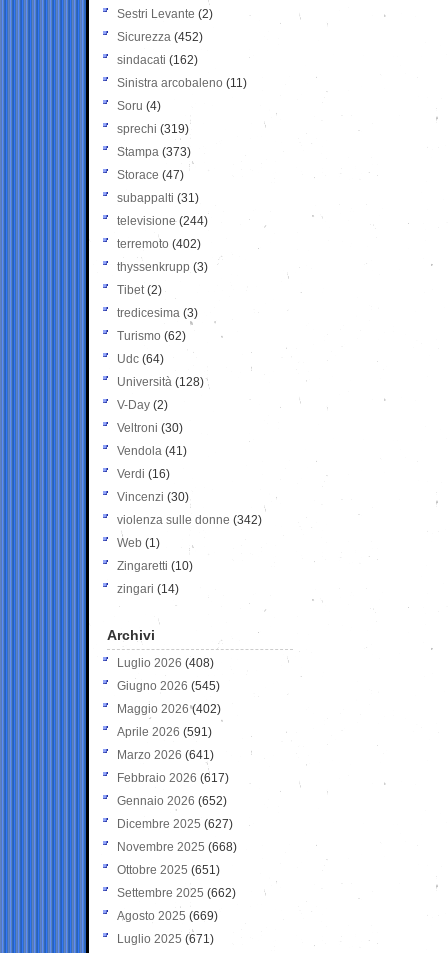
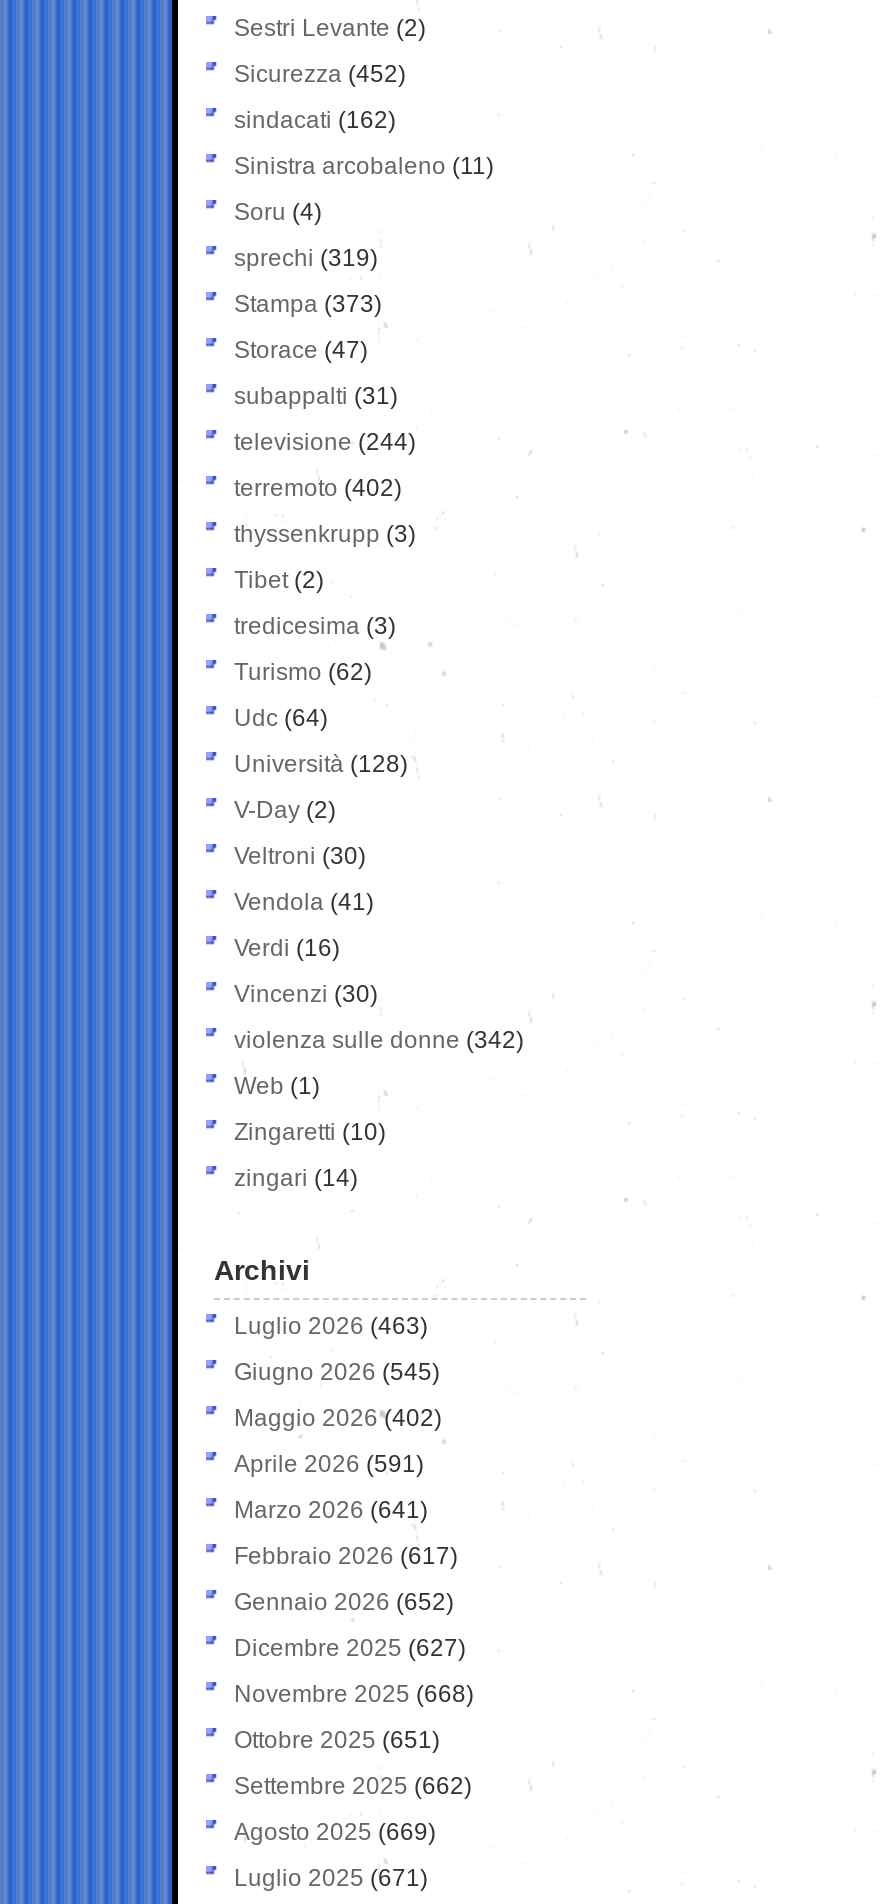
- Luglio 2026 (408)
+ Luglio 2026 (463)
